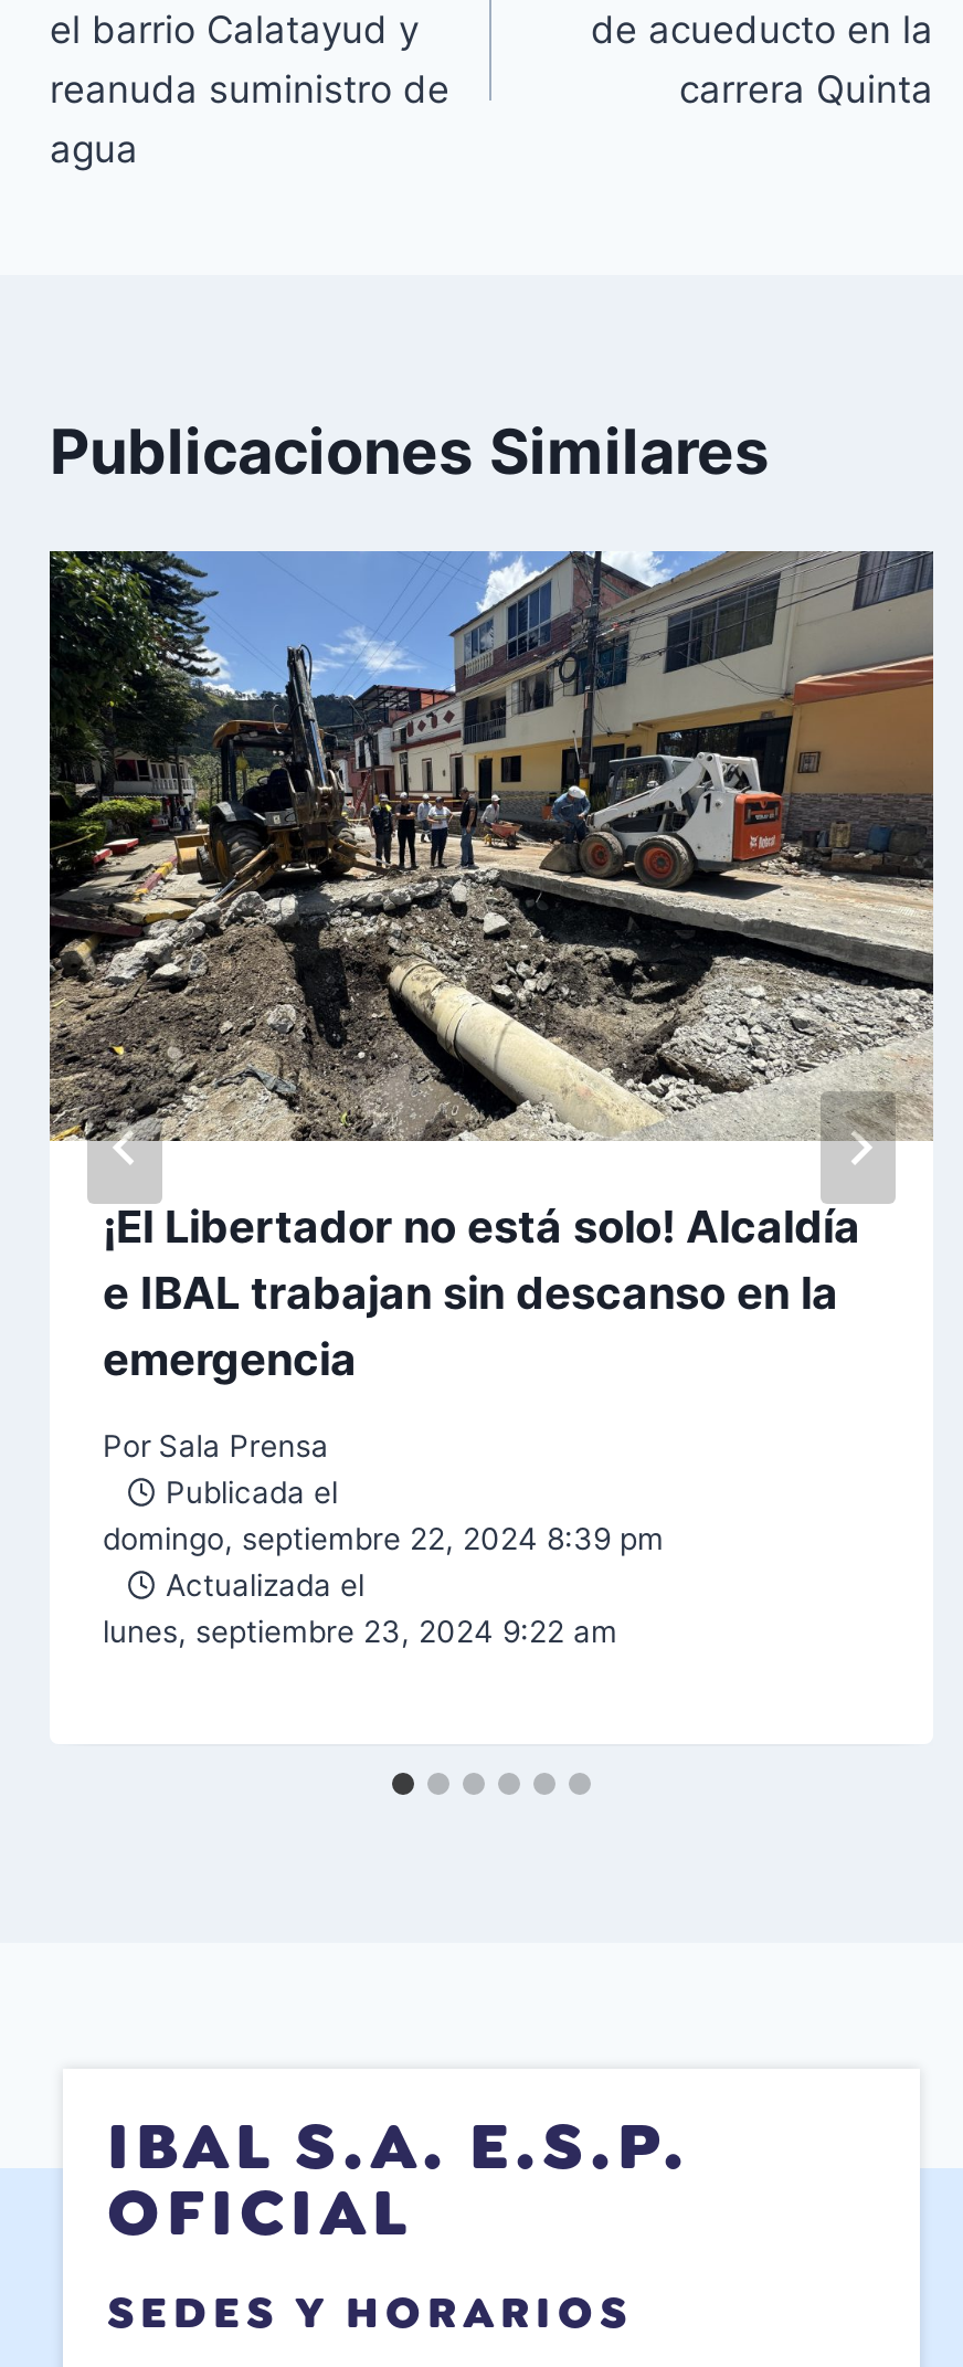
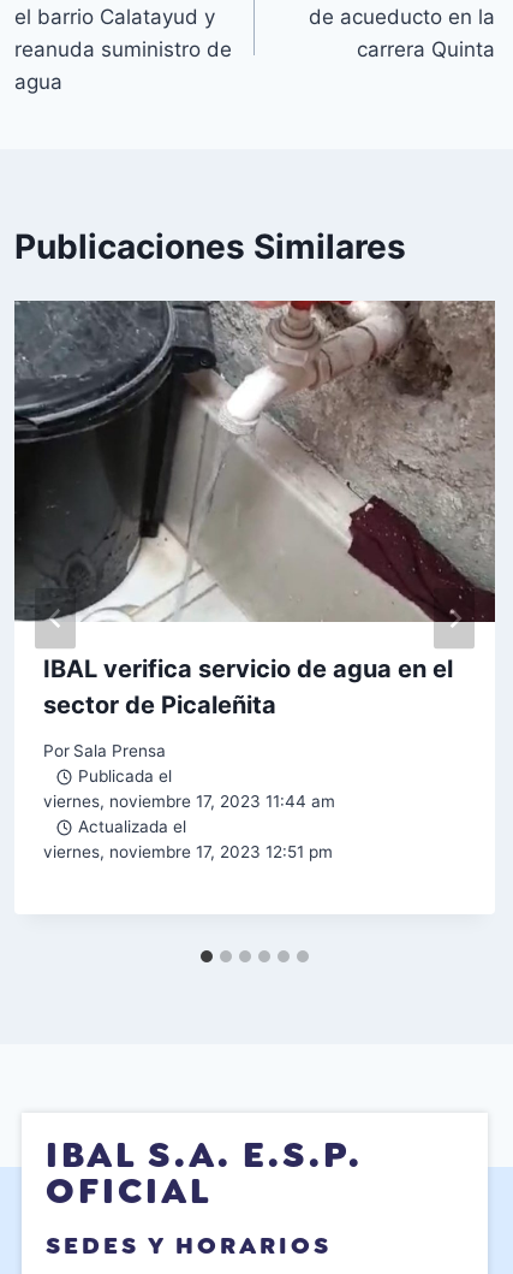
- [image]
- ¡El Libertador no está solo! Alcaldía
- e IBAL trabajan sin descanso en la
- emergencia
+ [image]
+ IBAL verifica servicio de agua en el
+ sector de Picaleñita

moved up: Por Sala Prensa | Publicada el

- domingo, septiembre 22, 2024 8:39 pm
+ viernes, noviembre 17, 2023 11:44 am

moved up: Actualizada el

- lunes, septiembre 23, 2024 9:22 am
+ viernes, noviembre 17, 2023 12:51 pm
